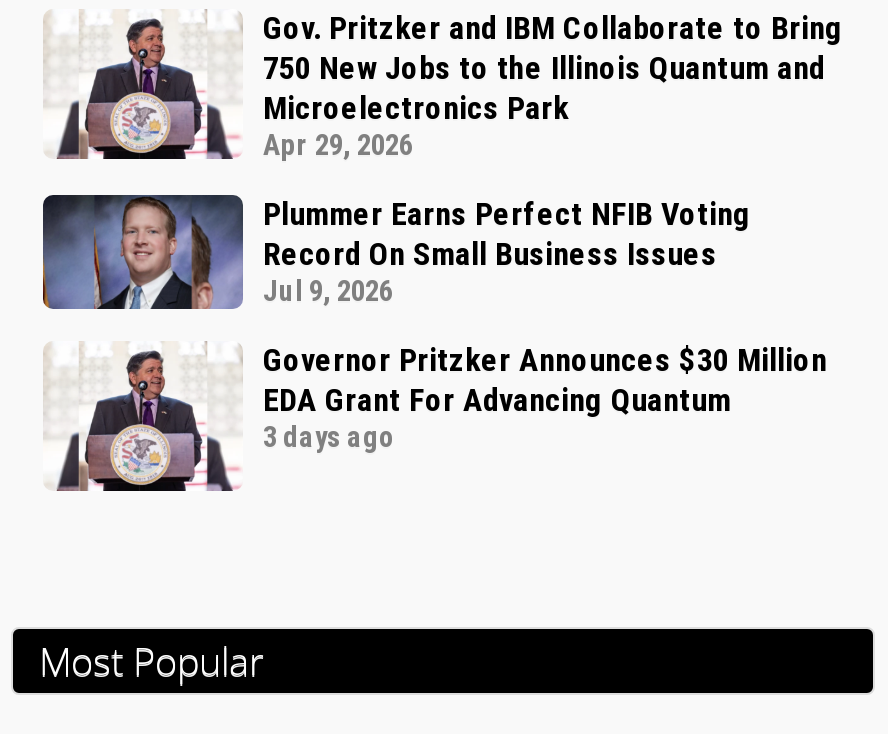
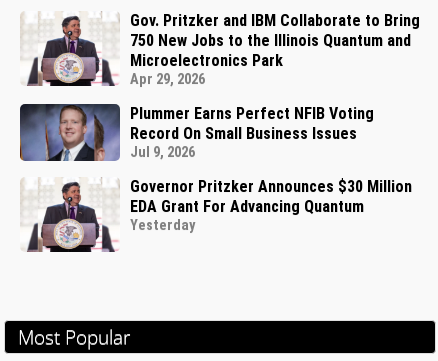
- 3 days ago
+ Yesterday
